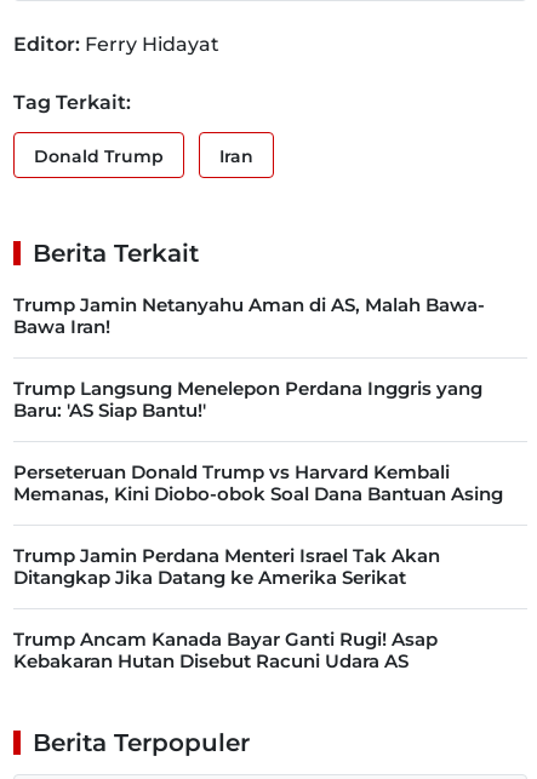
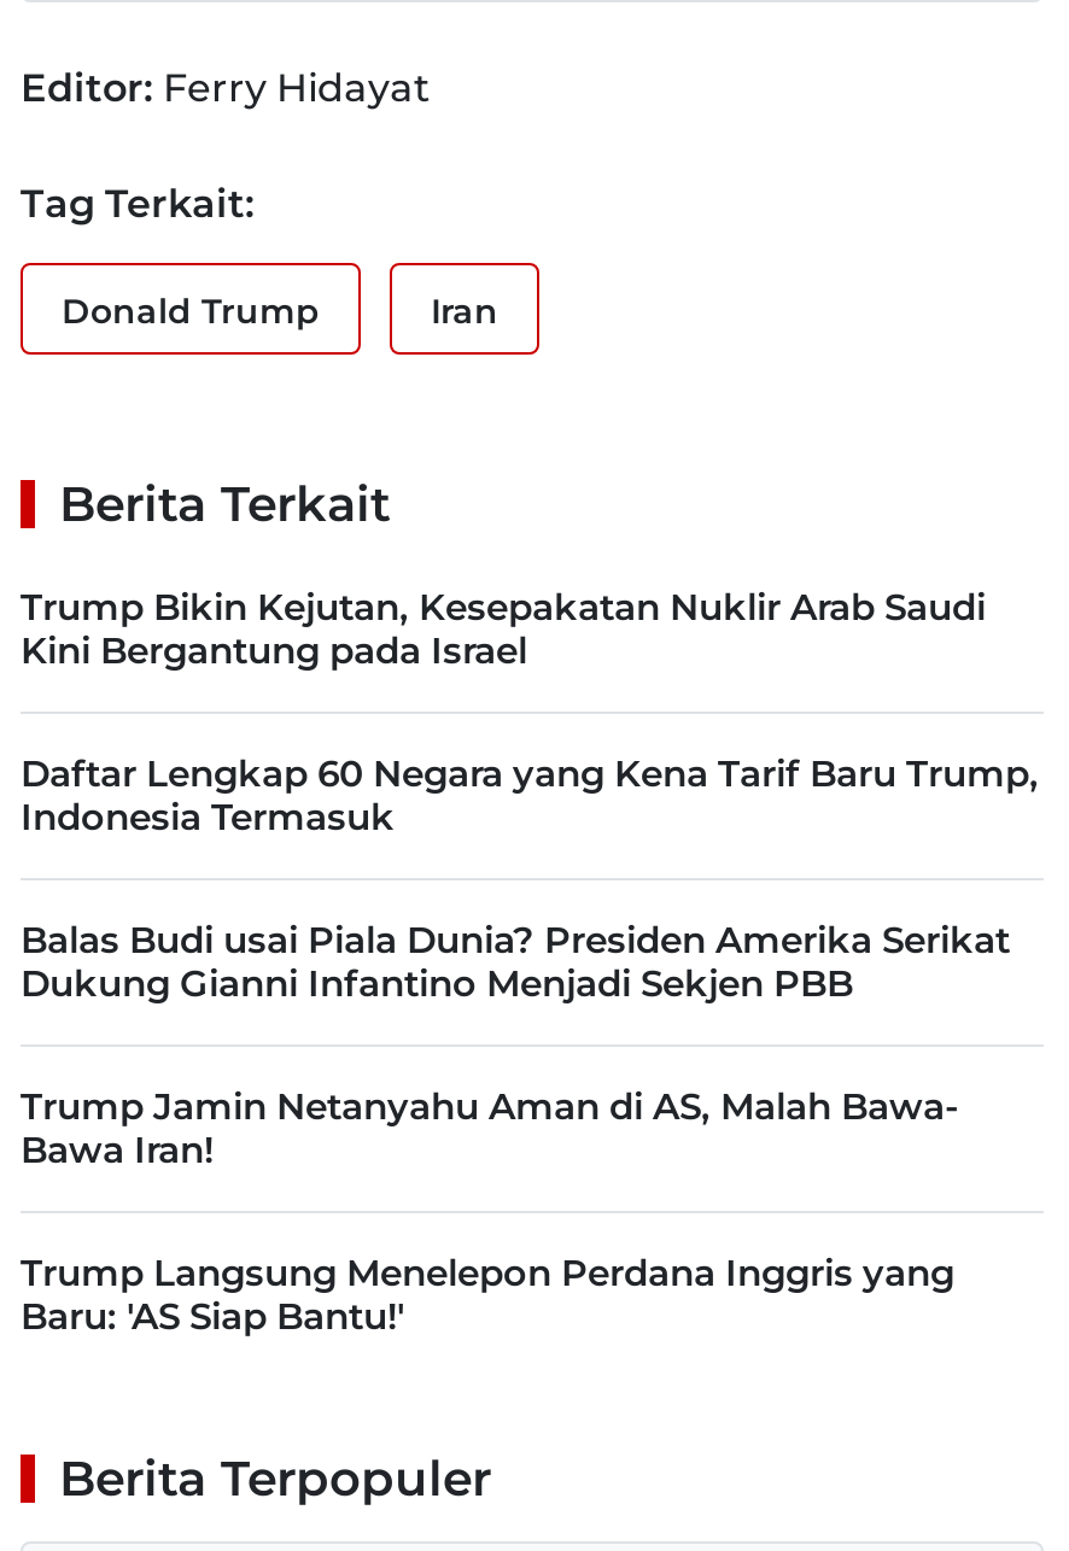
+ Trump Bikin Kejutan, Kesepakatan Nuklir Arab Saudi
+ Kini Bergantung pada Israel
+ Daftar Lengkap 60 Negara yang Kena Tarif Baru Trump,
+ Indonesia Termasuk
+ Balas Budi usai Piala Dunia? Presiden Amerika Serikat
+ Dukung Gianni Infantino Menjadi Sekjen PBB

moved down: Trump Jamin Netanyahu Aman di AS, Malah Bawa- | Bawa Iran! | Trump Langsung Menelepon Perdana Inggris yang | Baru: 'AS Siap Bantu!'

- Perseteruan Donald Trump vs Harvard Kembali
- Memanas, Kini Diobo-obok Soal Dana Bantuan Asing
- Trump Jamin Perdana Menteri Israel Tak Akan
- Ditangkap Jika Datang ke Amerika Serikat
- Trump Ancam Kanada Bayar Ganti Rugi! Asap
- Kebakaran Hutan Disebut Racuni Udara AS
